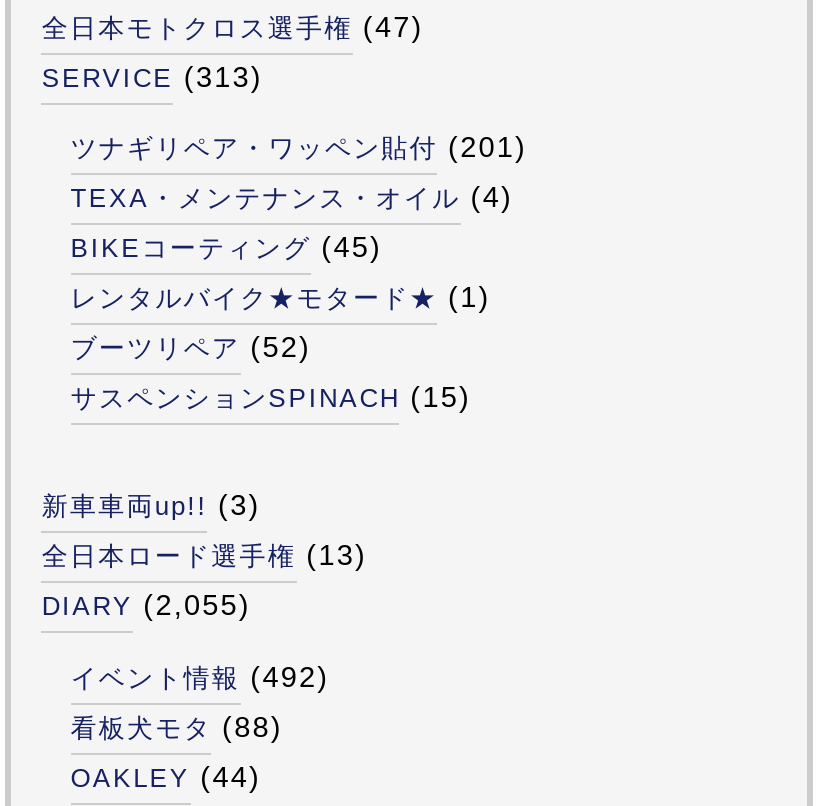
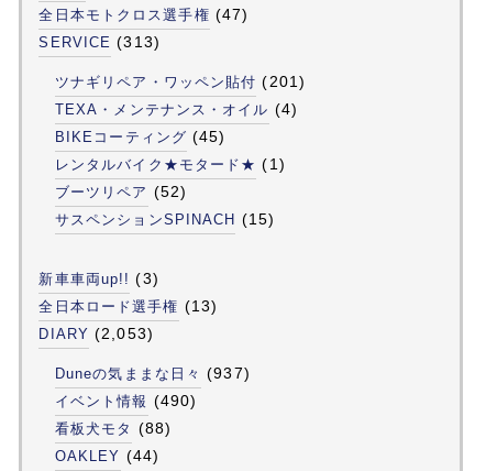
- DIARY (2,055)
- イベント情報(492)
+ DIARY (2,053)
+ Duneの気ままな日々(937)
+ イベント情報(490)
